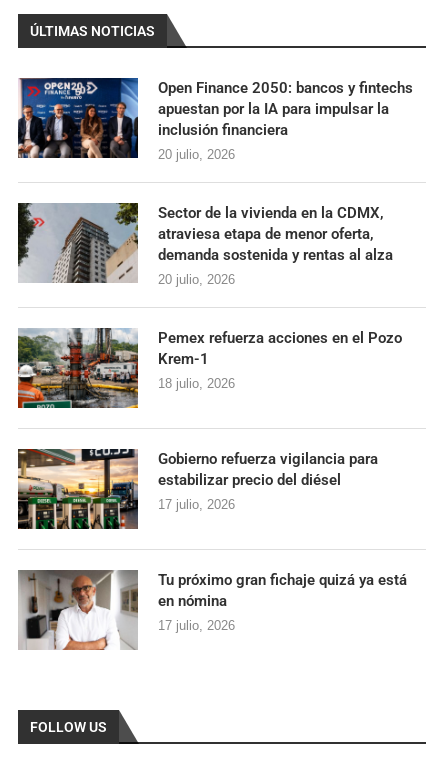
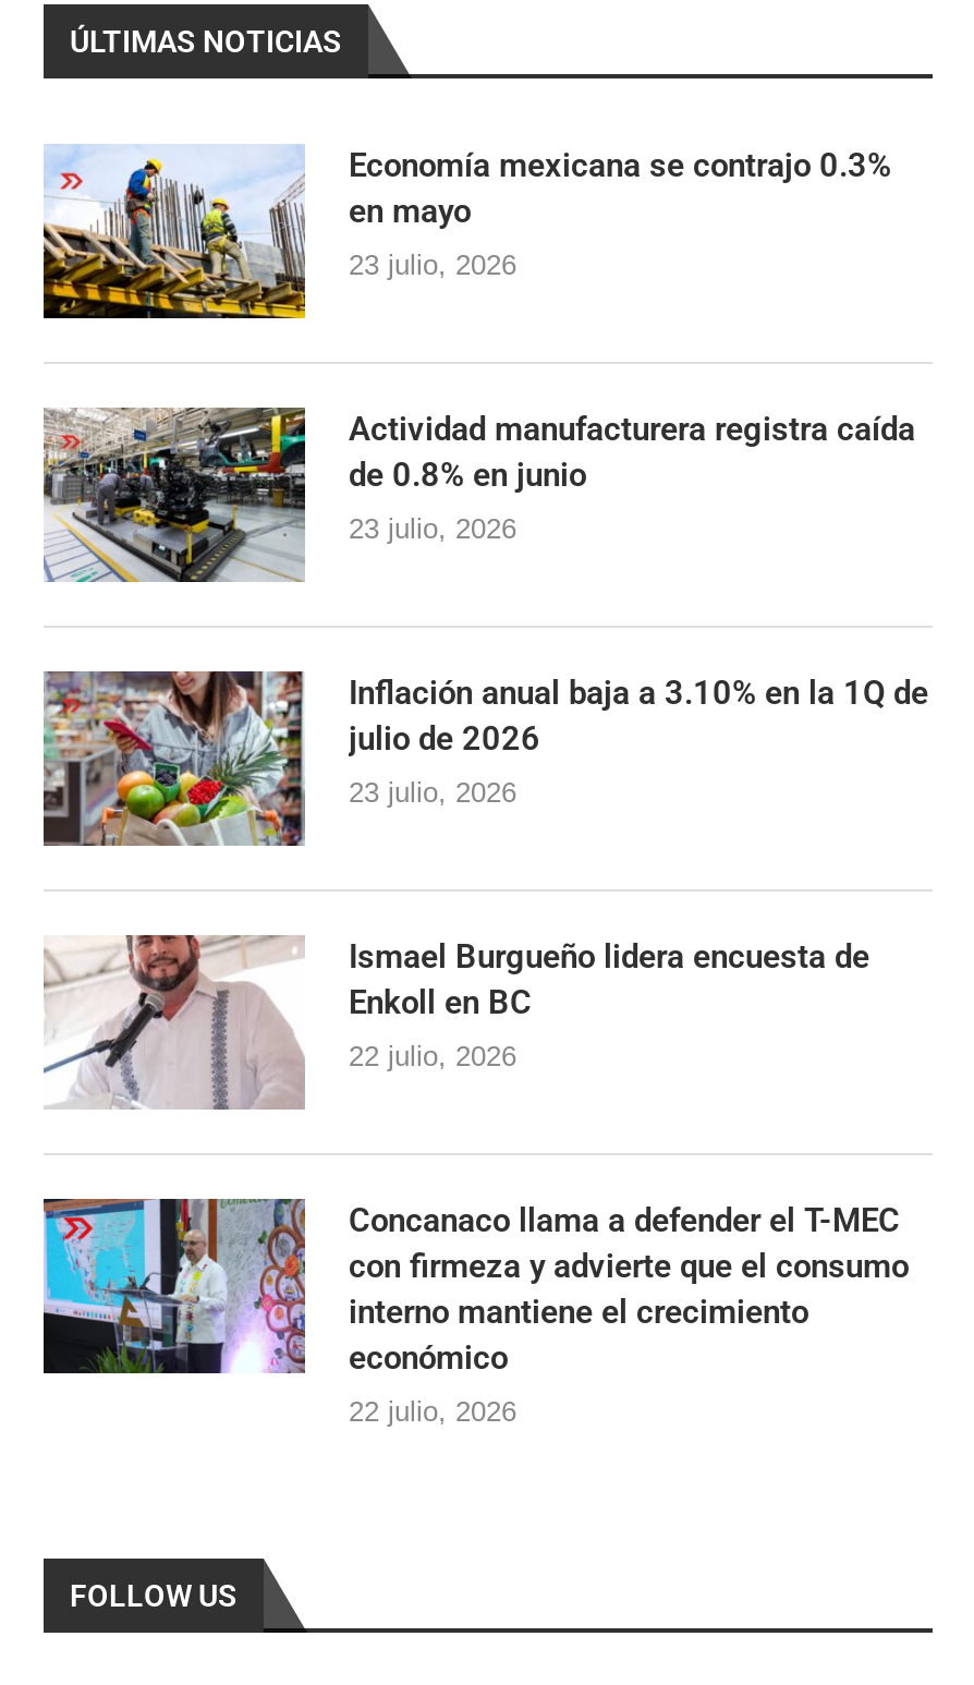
- [image]
- Open Finance 2050: bancos y fintechs
- apuestan por la IA para impulsar la
- inclusión financiera
- 20 julio, 2026
+ [image]
+ Economía mexicana se contrajo 0.3%
+ en mayo
+ 23 julio, 2026

- [image]
- Sector de la vivienda en la CDMX,
- atraviesa etapa de menor oferta,
- demanda sostenida y rentas al alza
- 20 julio, 2026
+ [image]
+ Actividad manufacturera registra caída
+ de 0.8% en junio
+ 23 julio, 2026

- [image]
- Pemex refuerza acciones en el Pozo
- Krem-1
- 18 julio, 2026
+ [image]
+ Inflación anual baja a 3.10% en la 1Q de
+ julio de 2026
+ 23 julio, 2026

- [image]
- Gobierno refuerza vigilancia para
- estabilizar precio del diésel
- 17 julio, 2026
+ [image]
+ Ismael Burgueño lidera encuesta de
+ Enkoll en BC
+ 22 julio, 2026

- [image]
- Tu próximo gran fichaje quizá ya está
- en nómina
- 17 julio, 2026
+ [image]
+ Concanaco llama a defender el T-MEC
+ con firmeza y advierte que el consumo
+ interno mantiene el crecimiento
+ económico
+ 22 julio, 2026
